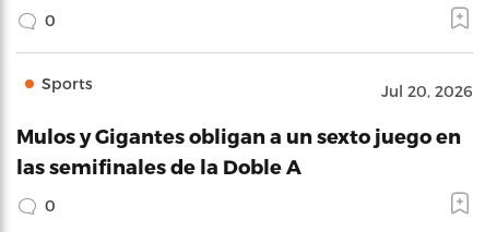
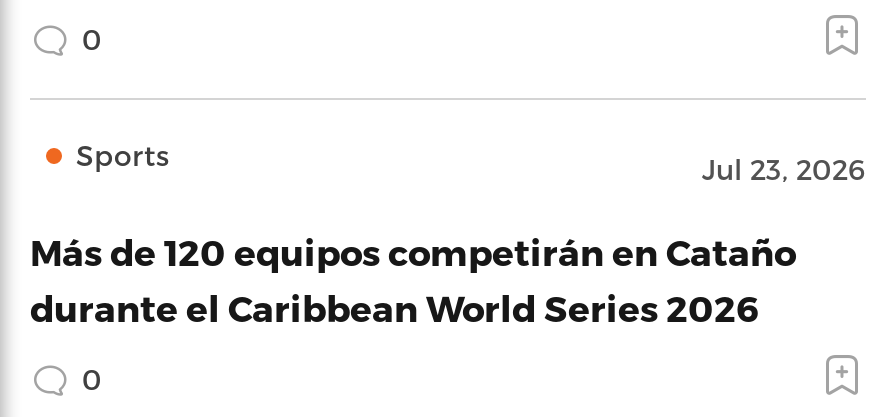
- Jul 20, 2026
+ Jul 23, 2026

- Mulos y Gigantes obligan a un sexto juego en
- las semifinales de la Doble A
+ Más de 120 equipos competirán en Cataño
+ durante el Caribbean World Series 2026
